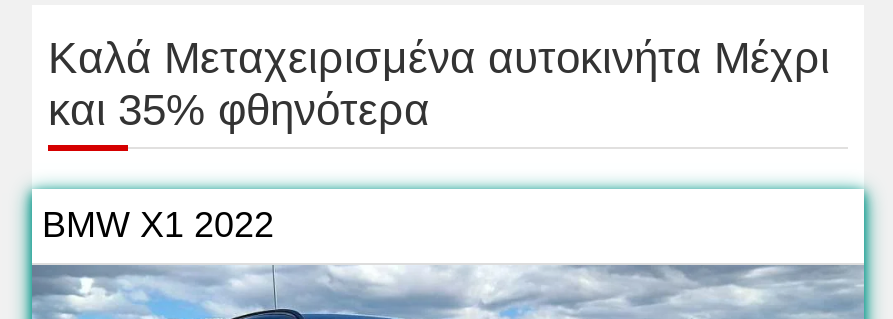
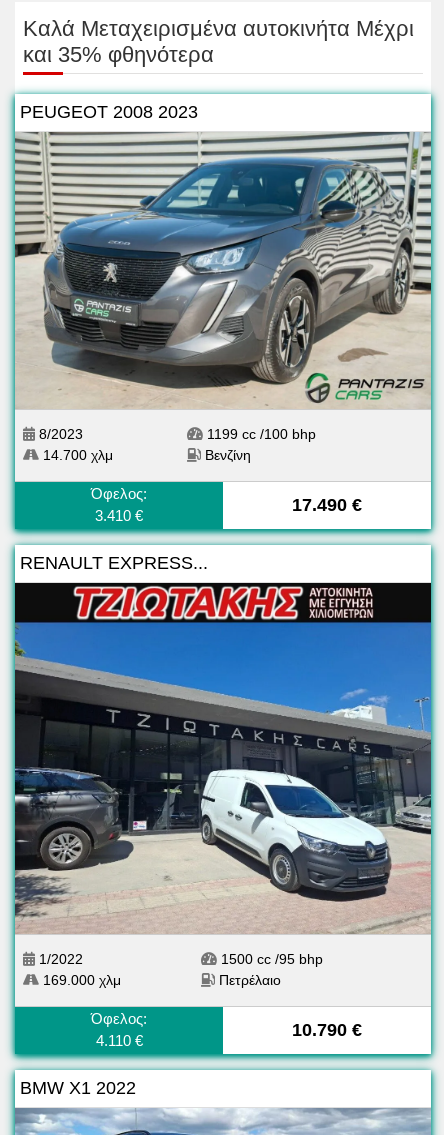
+ [image]
+ 8/2023
+ 14.700 χλμ

+ PEUGEOT 2008 2023

+ 17.490 €
+ RENAULT EXPRESS...

+ 1/2022
+ 169.000 χλμ

+ 1199 cc /100 bhp
+ Βενζίνη
+ Όφελος:
+ 3.410 €

+ 1500 cc /95 bhp
+ Πετρέλαιο
+ Όφελος:
+ 4.110 €

+ 10.790 €
